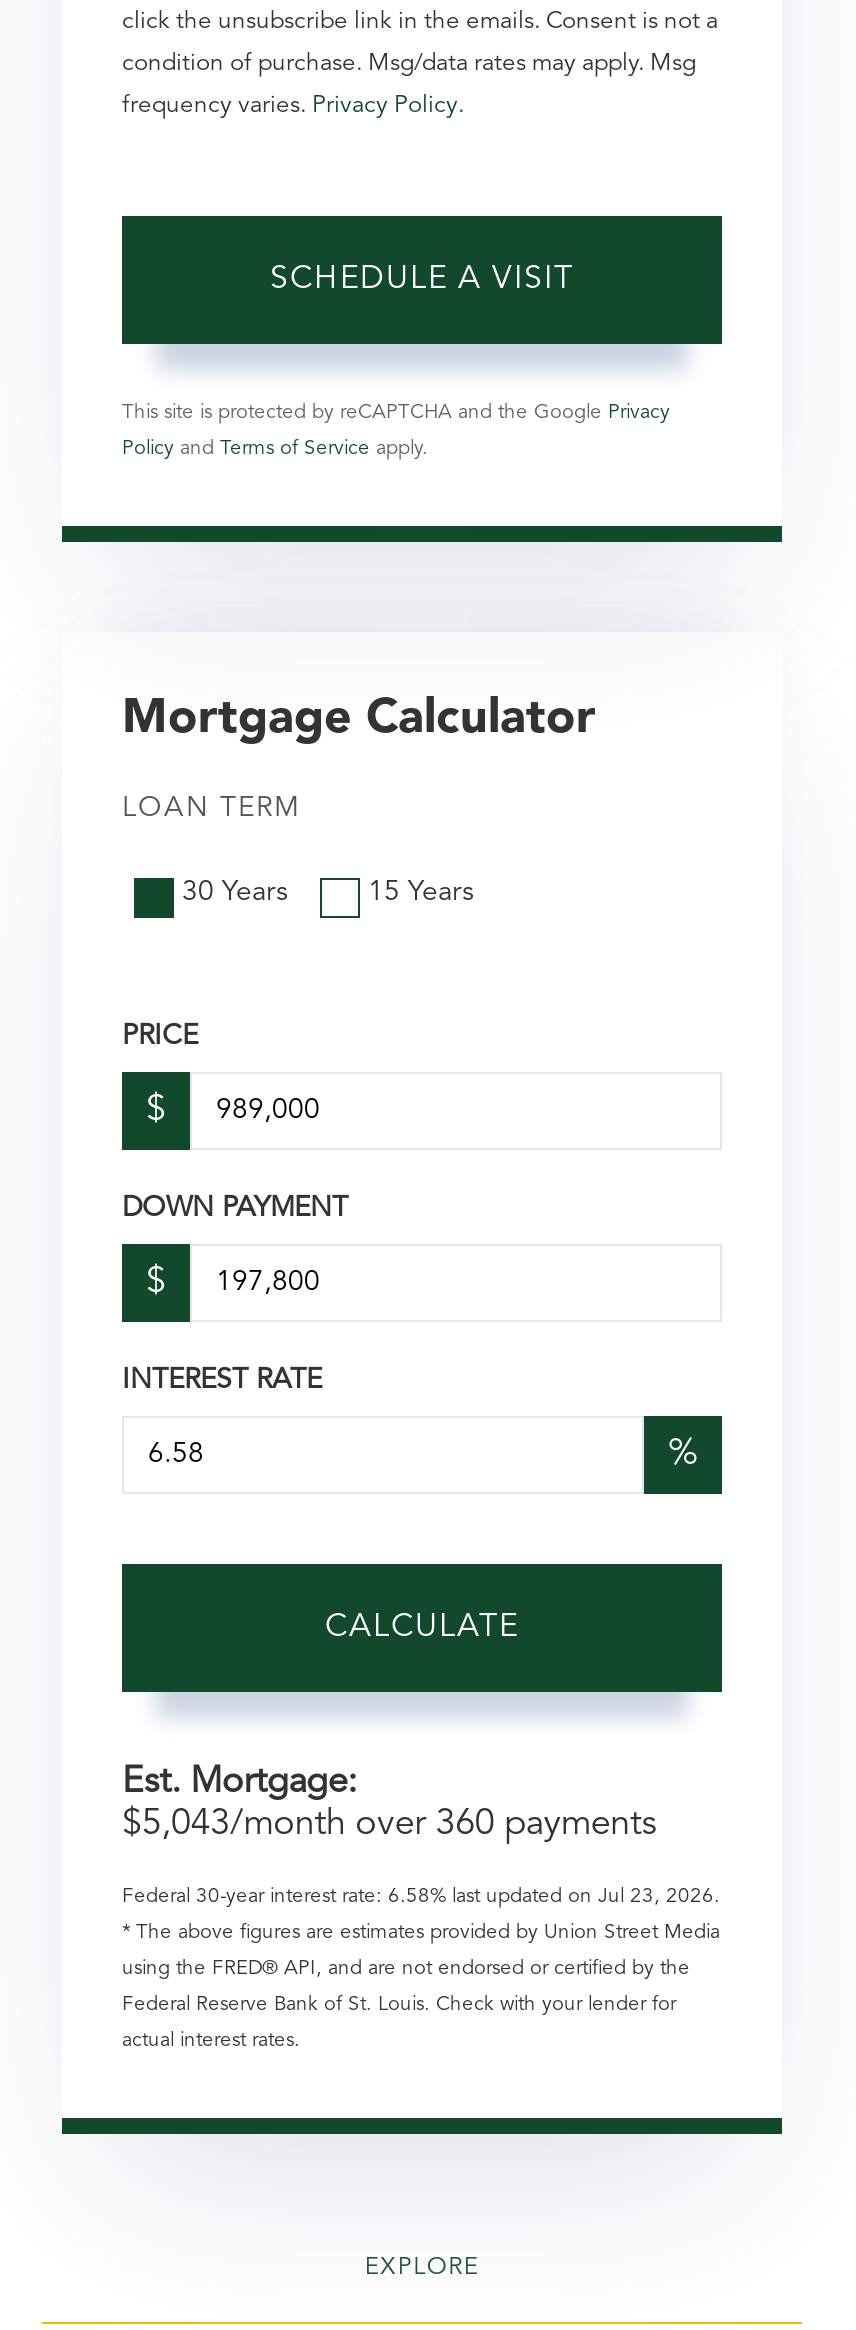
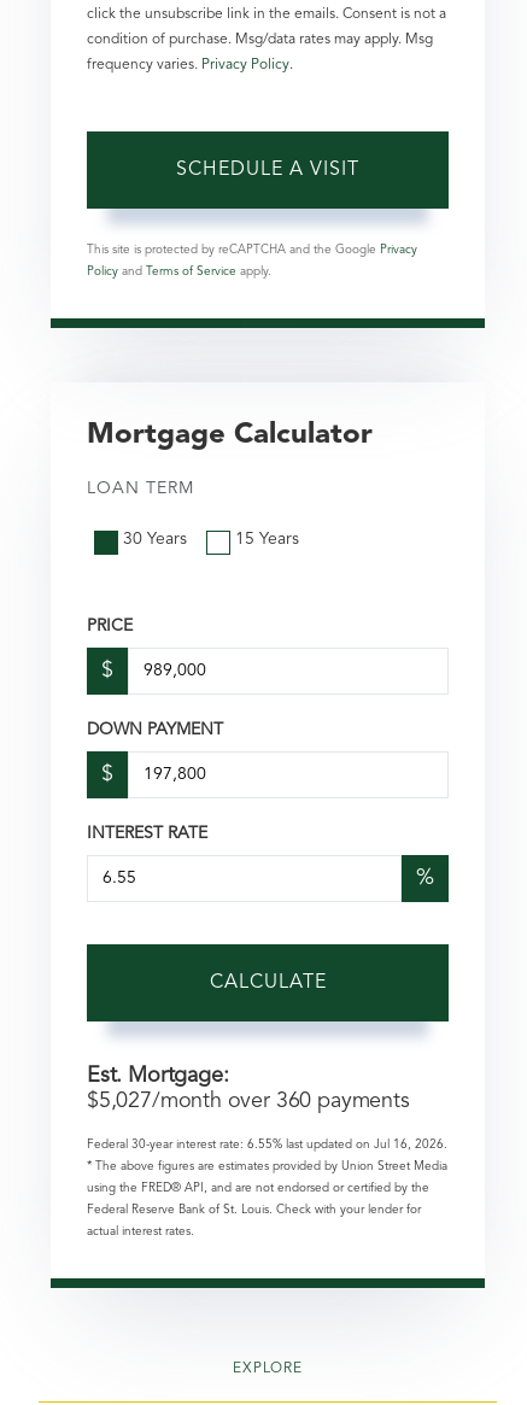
- $5,043/month over 360 payments
+ $5,027/month over 360 payments

- Federal 30-year interest rate: 6.58% last updated on Jul 23, 2026.
+ Federal 30-year interest rate: 6.55% last updated on Jul 16, 2026.
